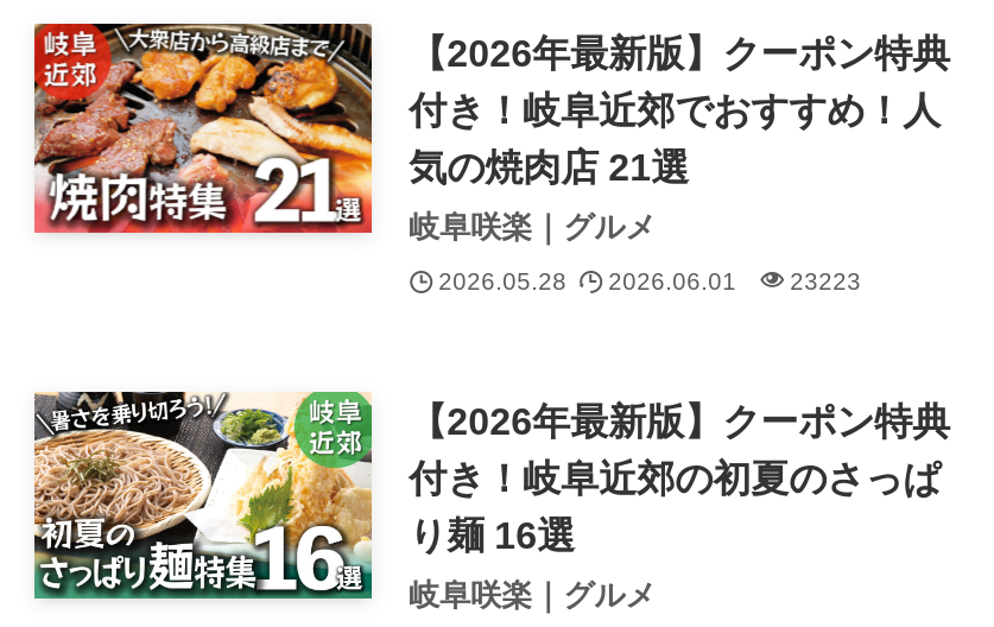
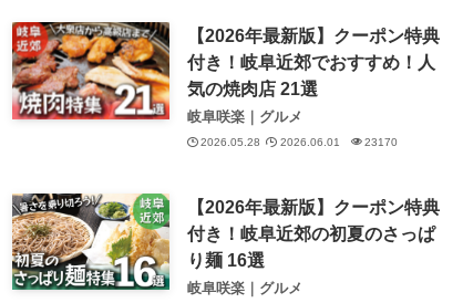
- 23223
+ 23170
